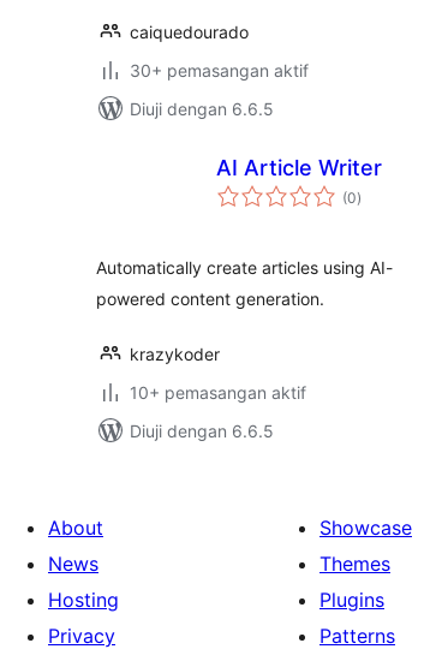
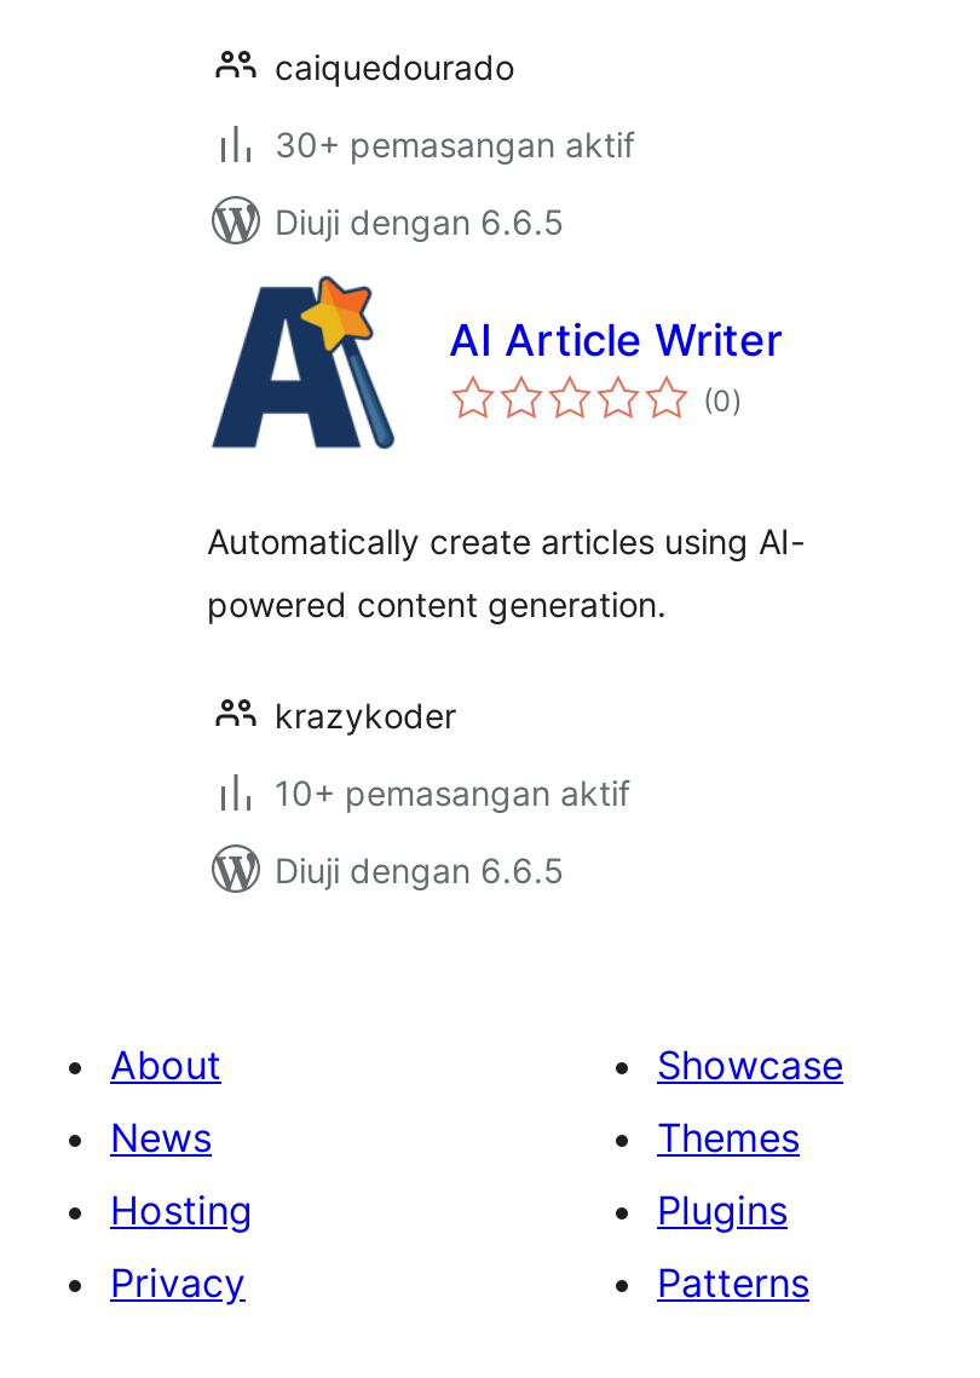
+ [image]
